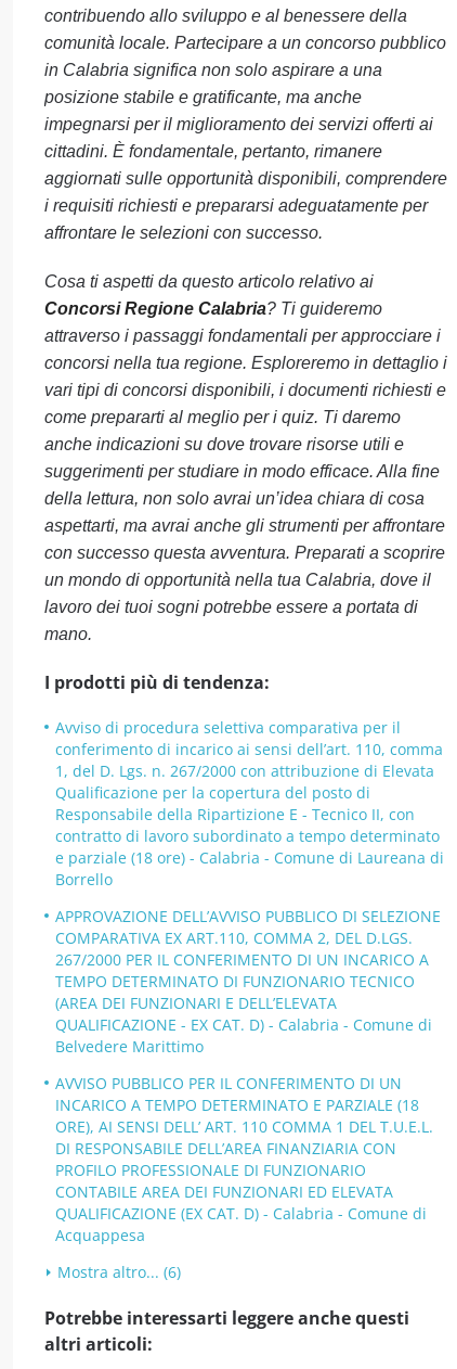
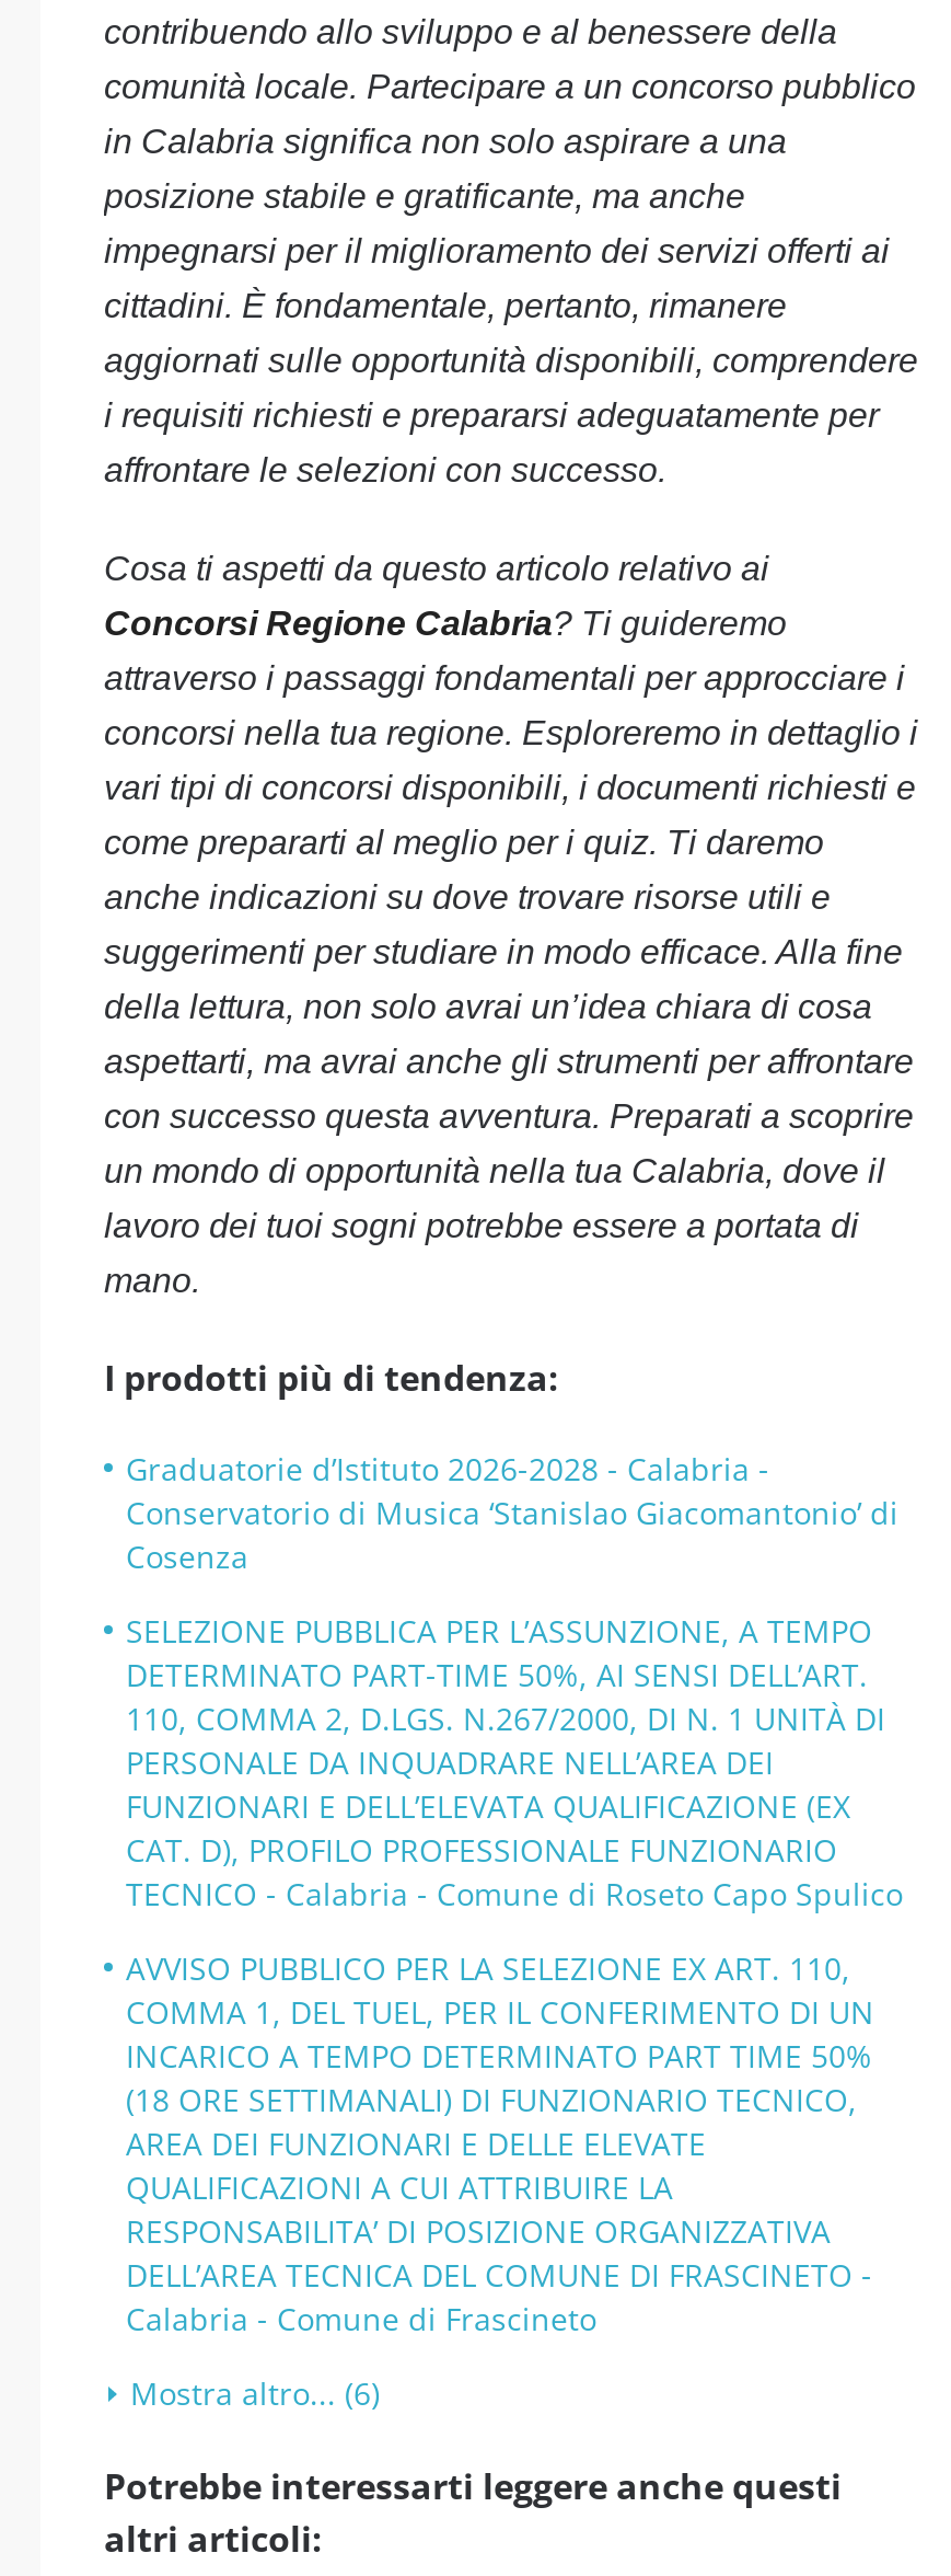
- Avviso di procedura selettiva comparativa per il
- conferimento di incarico ai sensi dell’art. 110, comma
- 1, del D. Lgs. n. 267/2000 con attribuzione di Elevata
- Qualificazione per la copertura del posto di
- Responsabile della Ripartizione E - Tecnico II, con
- contratto di lavoro subordinato a tempo determinato
- e parziale (18 ore) - Calabria - Comune di Laureana di
- Borrello
+ Graduatorie d’Istituto 2026-2028 - Calabria -
+ Conservatorio di Musica ‘Stanislao Giacomantonio’ di
+ Cosenza

- APPROVAZIONE DELL’AVVISO PUBBLICO DI SELEZIONE
- COMPARATIVA EX ART.110, COMMA 2, DEL D.LGS.
- 267/2000 PER IL CONFERIMENTO DI UN INCARICO A
- TEMPO DETERMINATO DI FUNZIONARIO TECNICO
- (AREA DEI FUNZIONARI E DELL’ELEVATA
- QUALIFICAZIONE - EX CAT. D) - Calabria - Comune di
- Belvedere Marittimo
+ SELEZIONE PUBBLICA PER L’ASSUNZIONE, A TEMPO
+ DETERMINATO PART-TIME 50%, AI SENSI DELL’ART.
+ 110, COMMA 2, D.LGS. N.267/2000, DI N. 1 UNITÀ DI
+ PERSONALE DA INQUADRARE NELL’AREA DEI
+ FUNZIONARI E DELL’ELEVATA QUALIFICAZIONE (EX
+ CAT. D), PROFILO PROFESSIONALE FUNZIONARIO
+ TECNICO - Calabria - Comune di Roseto Capo Spulico

- AVVISO PUBBLICO PER IL CONFERIMENTO DI UN
- INCARICO A TEMPO DETERMINATO E PARZIALE (18
- ORE), AI SENSI DELL’ ART. 110 COMMA 1 DEL T.U.E.L.
- DI RESPONSABILE DELL’AREA FINANZIARIA CON
- PROFILO PROFESSIONALE DI FUNZIONARIO
- CONTABILE AREA DEI FUNZIONARI ED ELEVATA
- QUALIFICAZIONE (EX CAT. D) - Calabria - Comune di
- Acquappesa
+ AVVISO PUBBLICO PER LA SELEZIONE EX ART. 110,
+ COMMA 1, DEL TUEL, PER IL CONFERIMENTO DI UN
+ INCARICO A TEMPO DETERMINATO PART TIME 50%
+ (18 ORE SETTIMANALI) DI FUNZIONARIO TECNICO,
+ AREA DEI FUNZIONARI E DELLE ELEVATE
+ QUALIFICAZIONI A CUI ATTRIBUIRE LA
+ RESPONSABILITA’ DI POSIZIONE ORGANIZZATIVA
+ DELL’AREA TECNICA DEL COMUNE DI FRASCINETO -
+ Calabria - Comune di Frascineto
